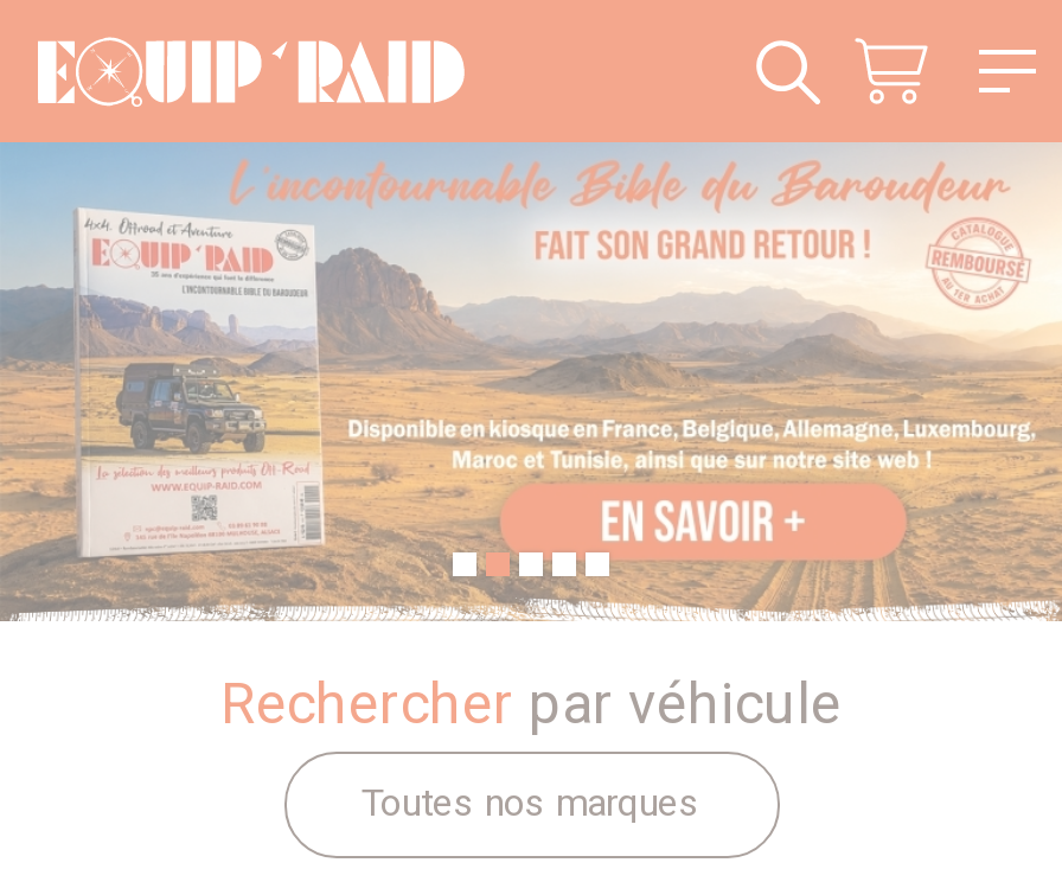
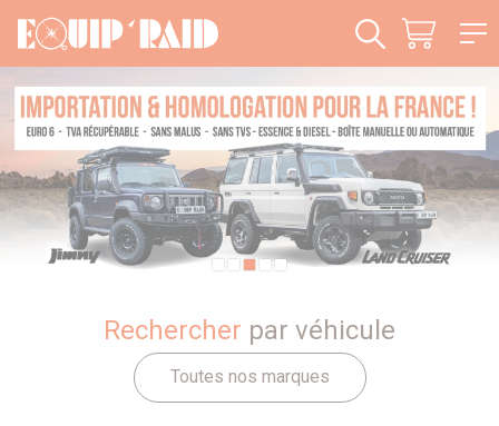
- [image]
+ [image]
